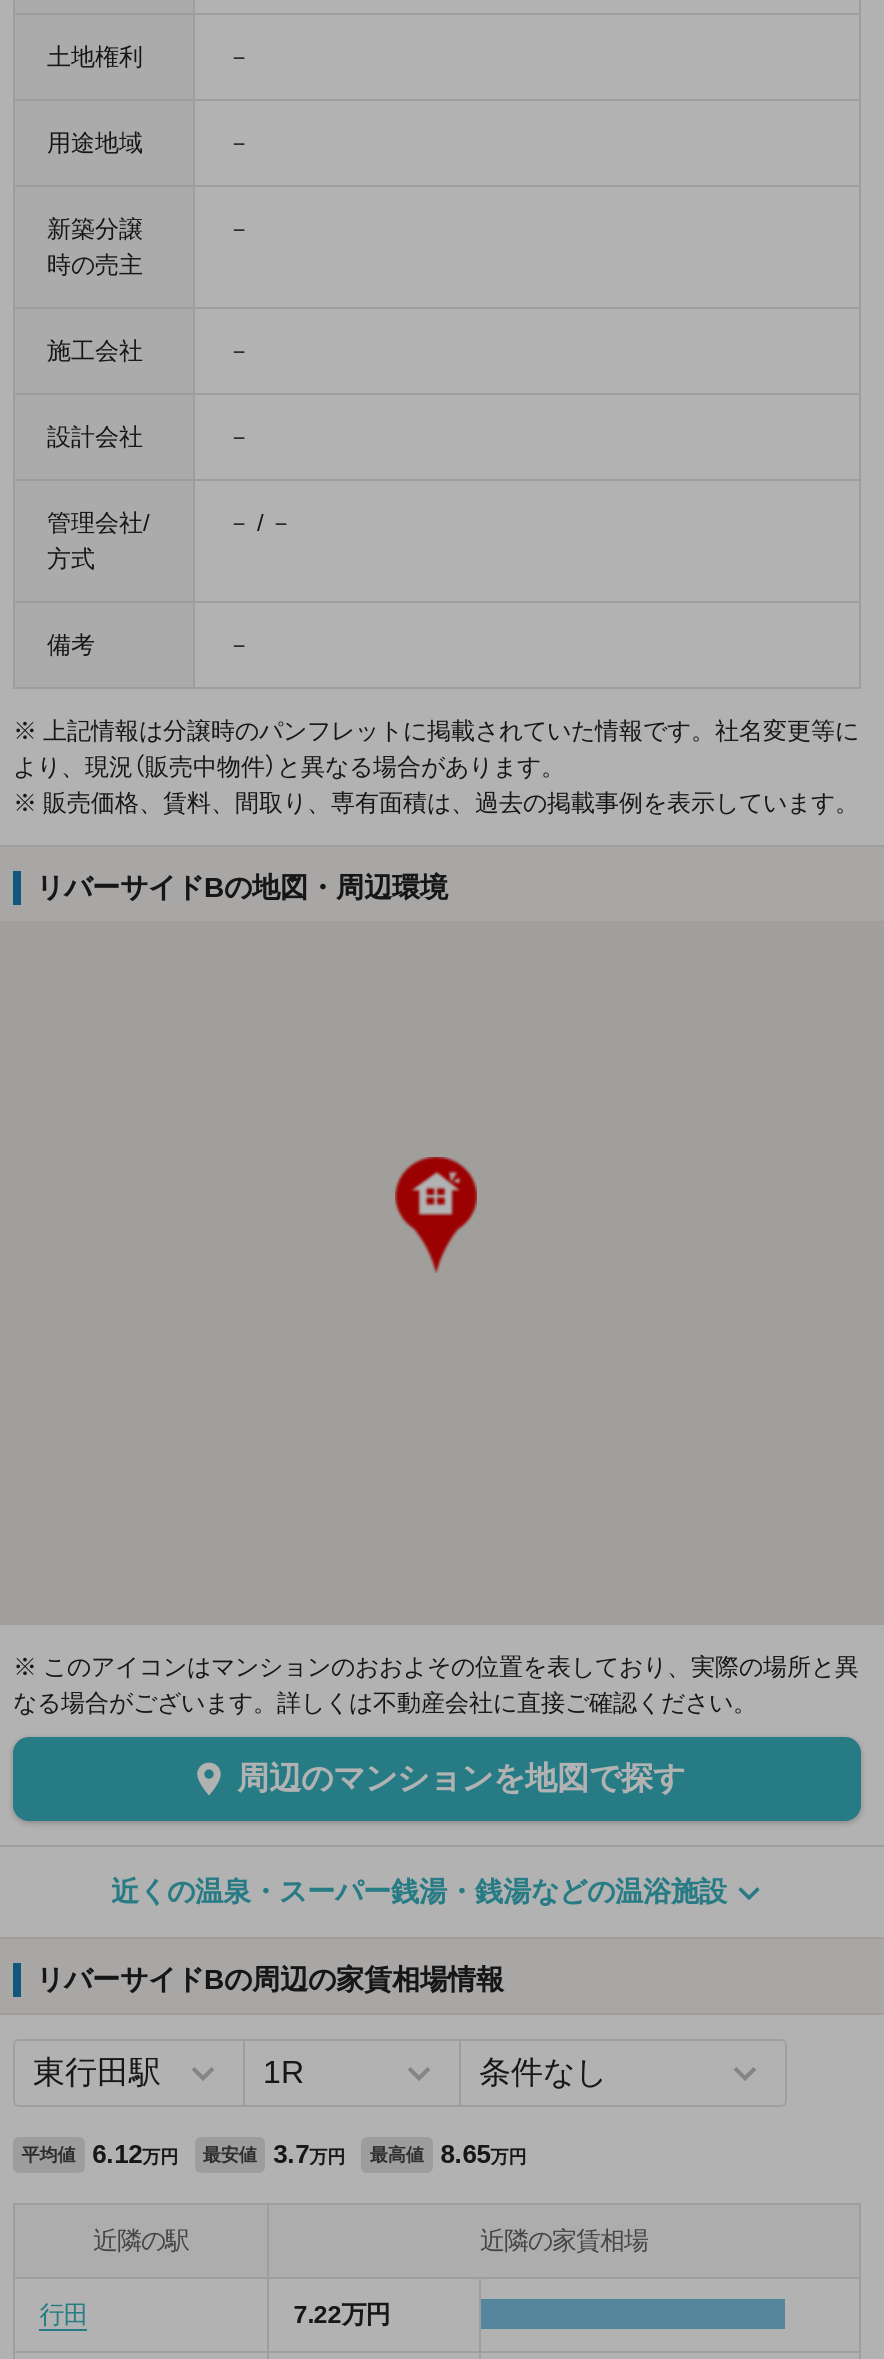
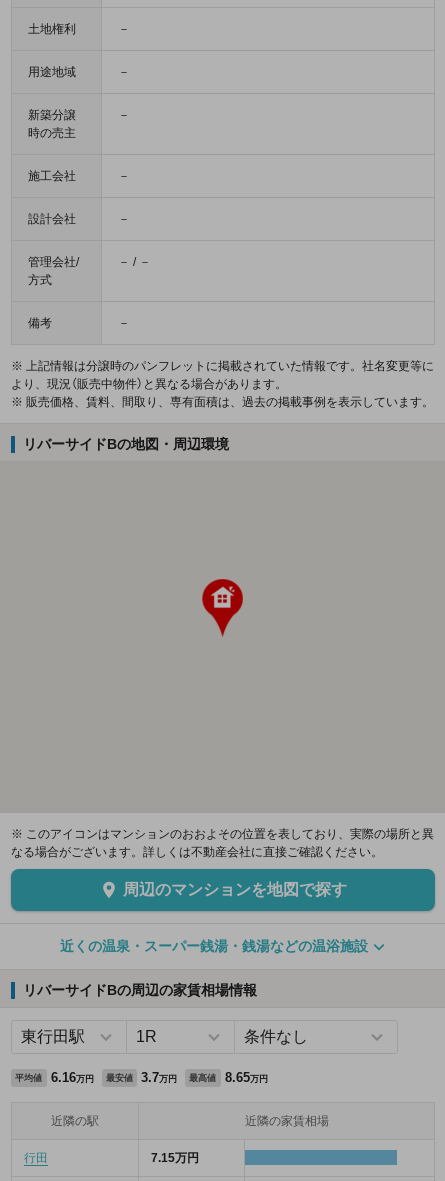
- 平均値 6.12万円 最安値 3.7万円 最高値 8.65万円
+ 平均値 6.16万円 最安値 3.7万円 最高値 8.65万円

- 7.22万円
+ 7.15万円
